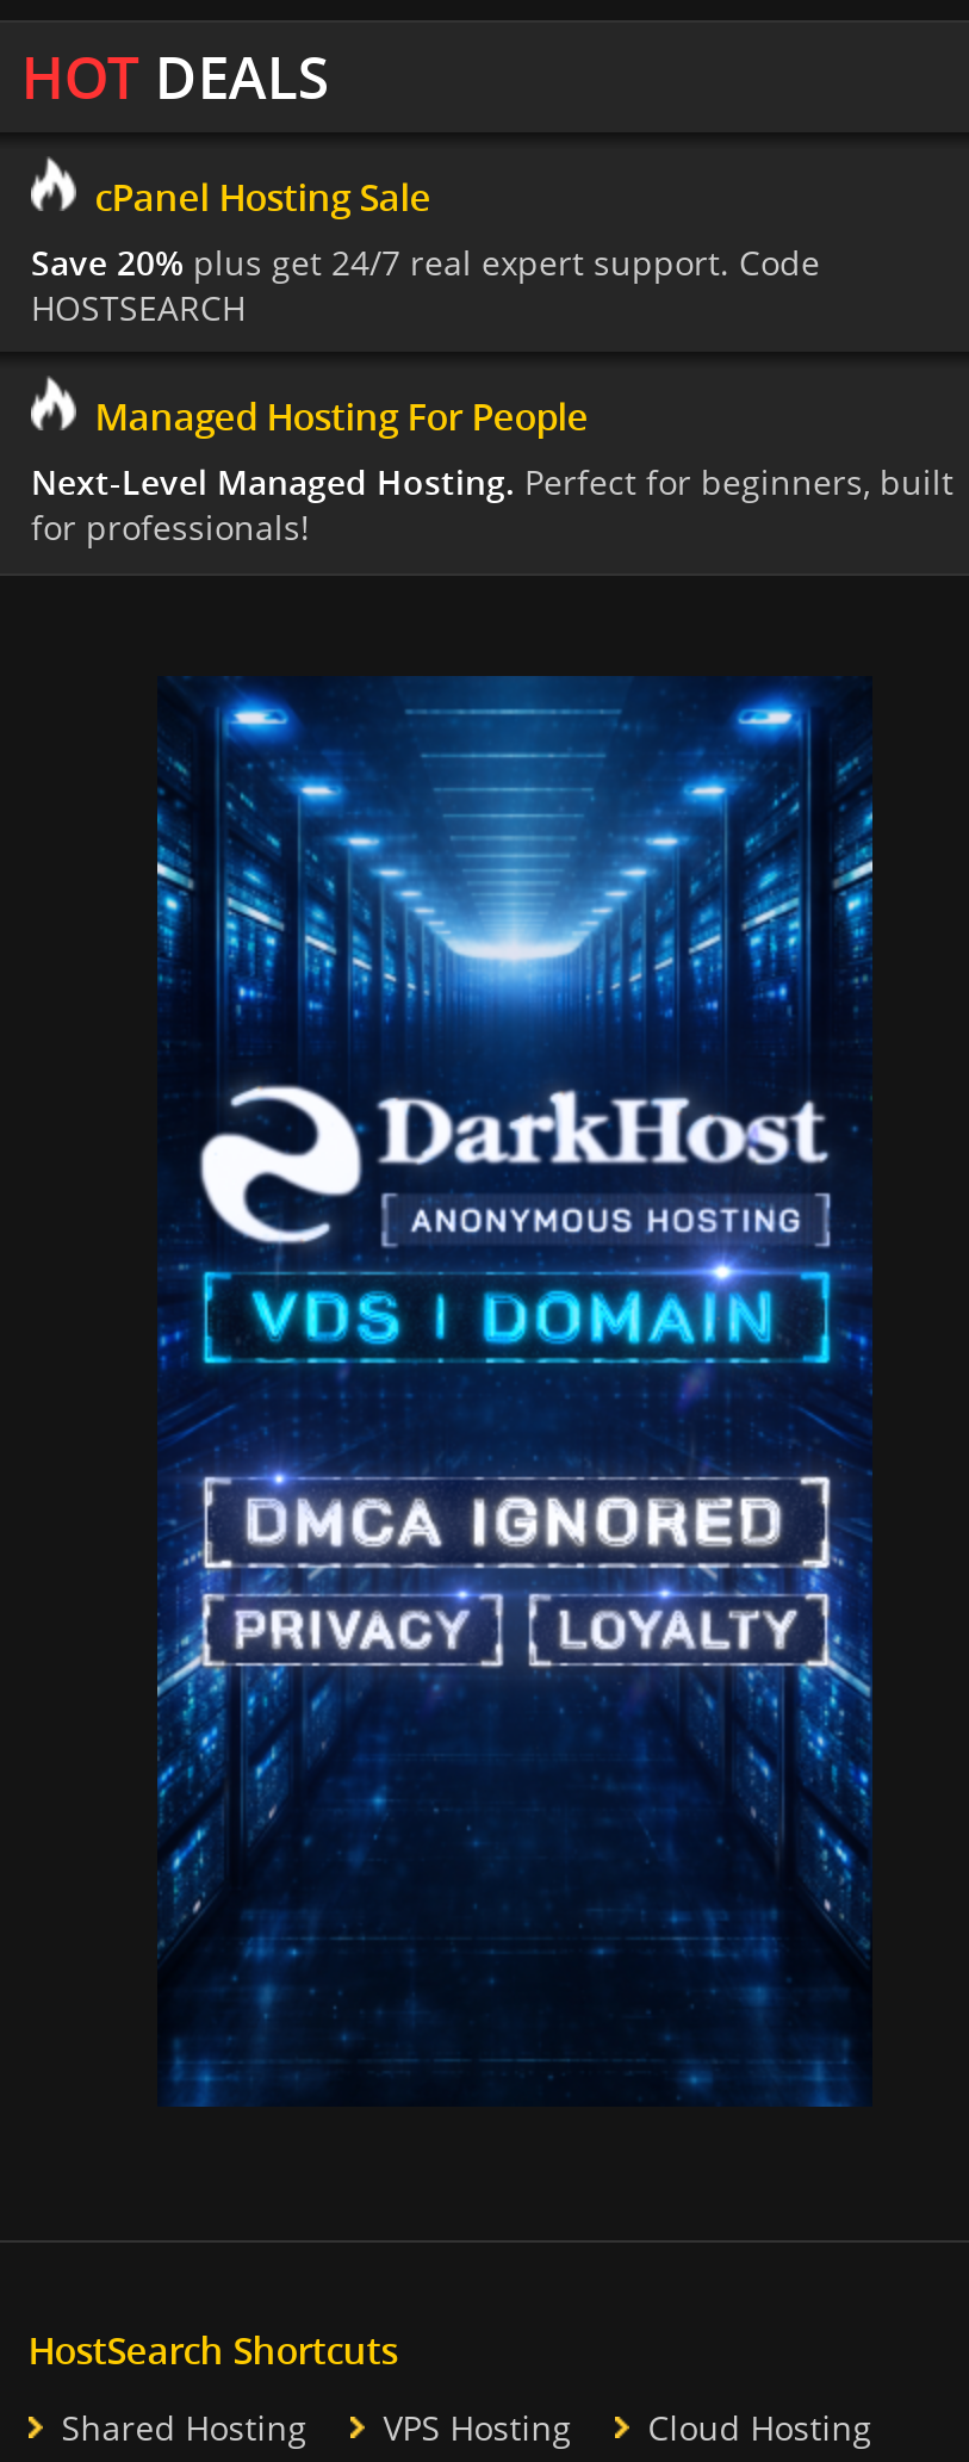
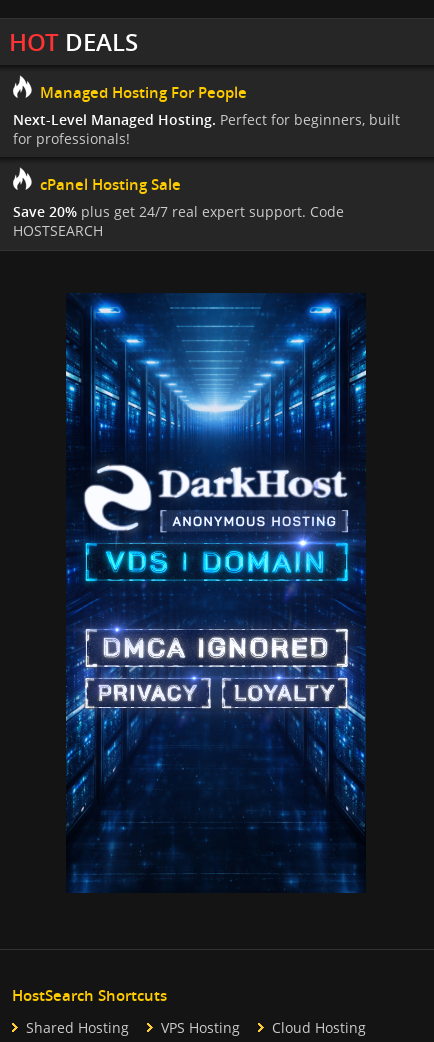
moved down: cPanel Hosting Sale | Save 20% plus get 24/7 real expert support. Code | HOSTSEARCH

moved up: Managed Hosting For People | Next-Level Managed Hosting. Perfect for beginners, built | for professionals!
